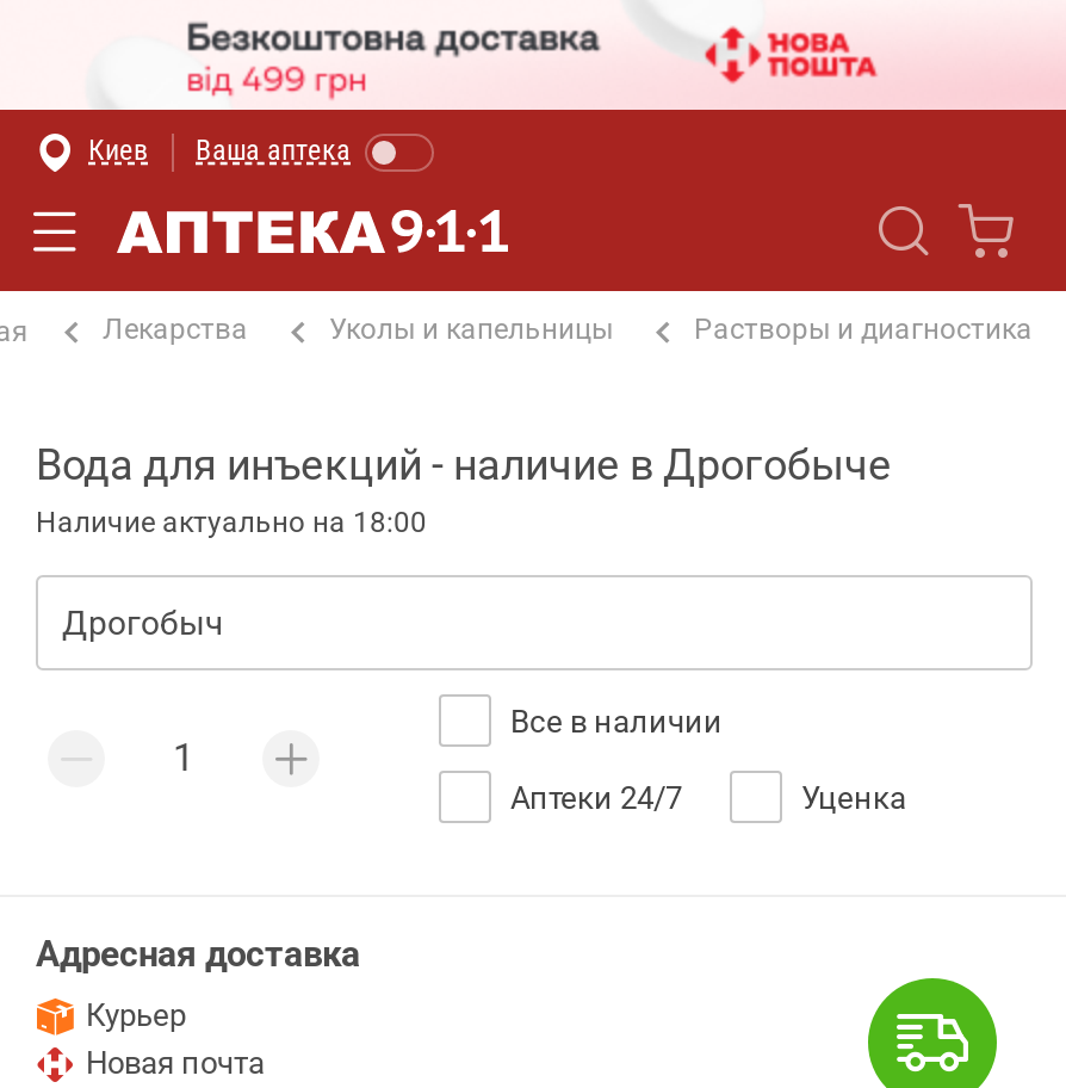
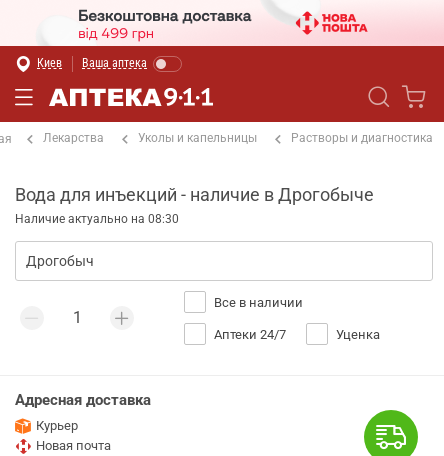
- Наличие актуально на 18:00
+ Наличие актуально на 08:30
